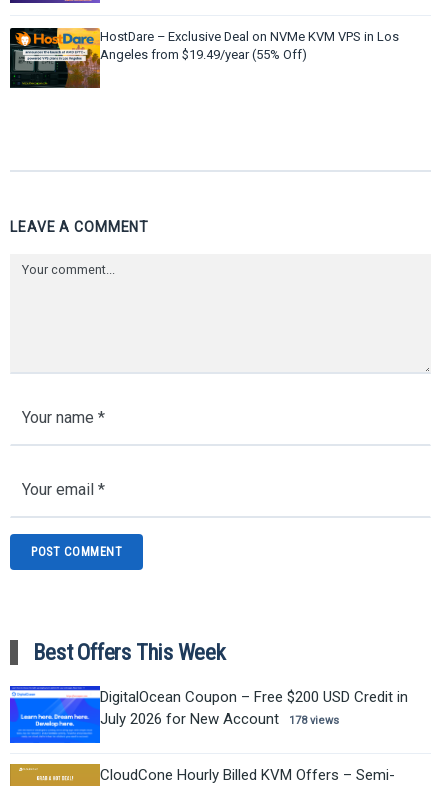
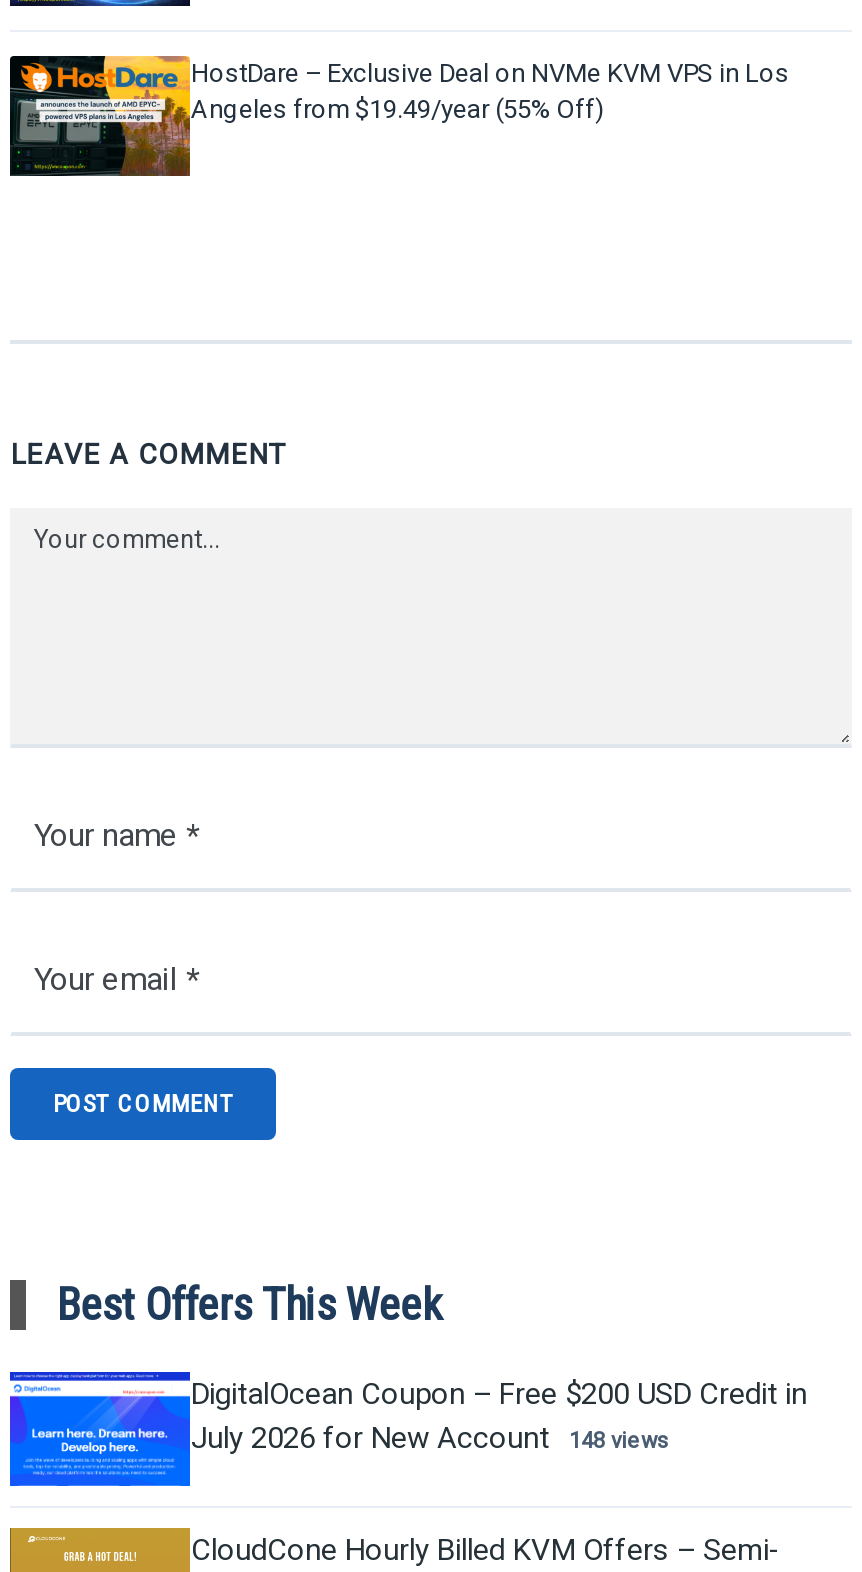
- July 2026 for New Account 178 views
+ July 2026 for New Account 148 views
